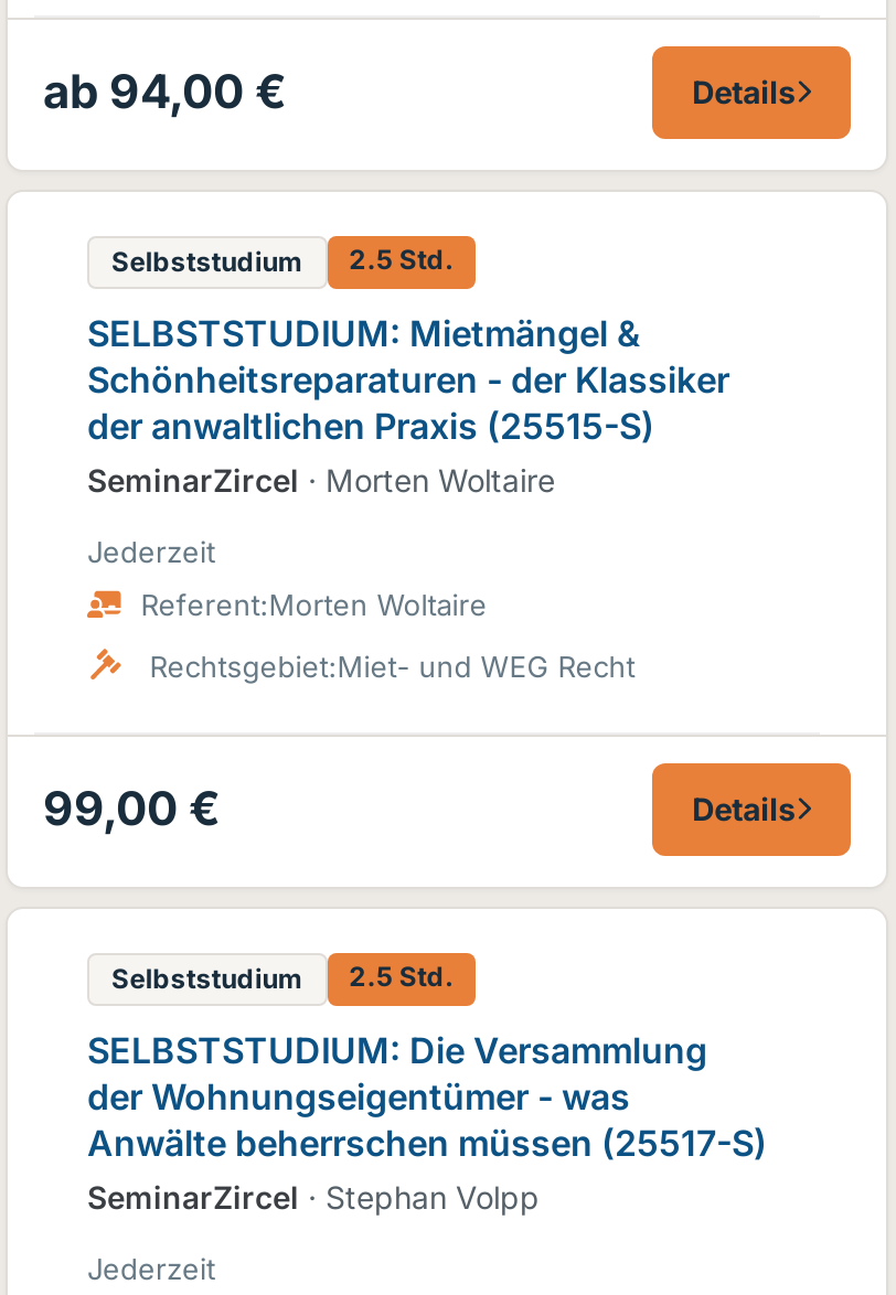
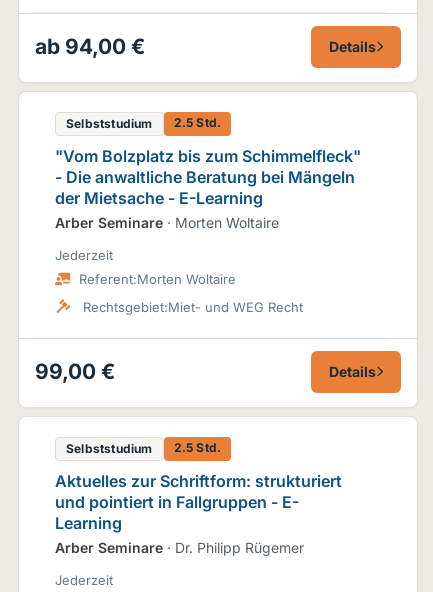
- SELBSTSTUDIUM: Mietmängel &
- Schönheitsreparaturen - der Klassiker
- der anwaltlichen Praxis (25515-S)
- SeminarZircel · Morten Woltaire
+ "Vom Bolzplatz bis zum Schimmelfleck"
+ - Die anwaltliche Beratung bei Mängeln
+ der Mietsache - E-Learning
+ Arber Seminare · Morten Woltaire

- SELBSTSTUDIUM: Die Versammlung
- der Wohnungseigentümer - was
- Anwälte beherrschen müssen (25517-S)
- SeminarZircel · Stephan Volpp
+ Aktuelles zur Schriftform: strukturiert
+ und pointiert in Fallgruppen - E-
+ Learning
+ Arber Seminare · Dr. Philipp Rügemer
